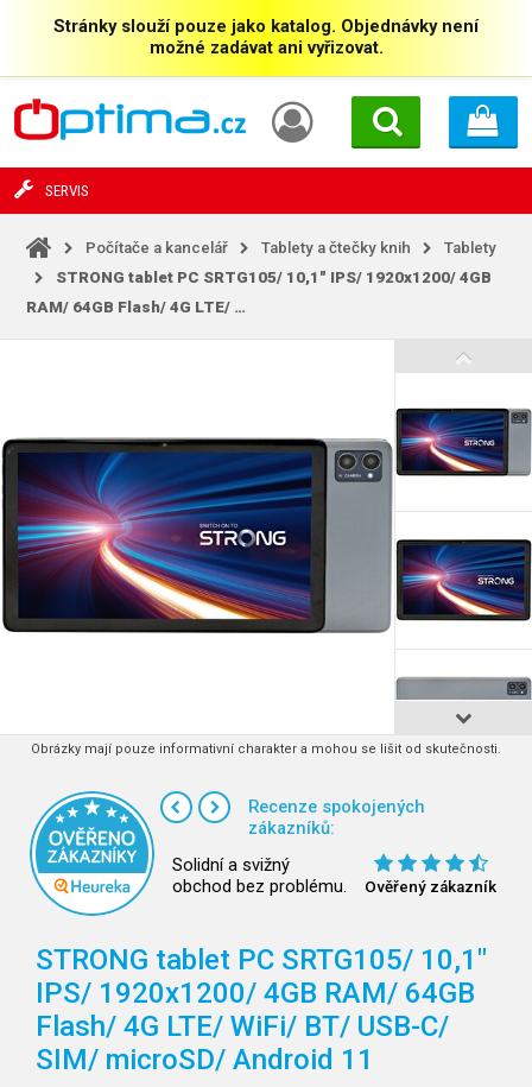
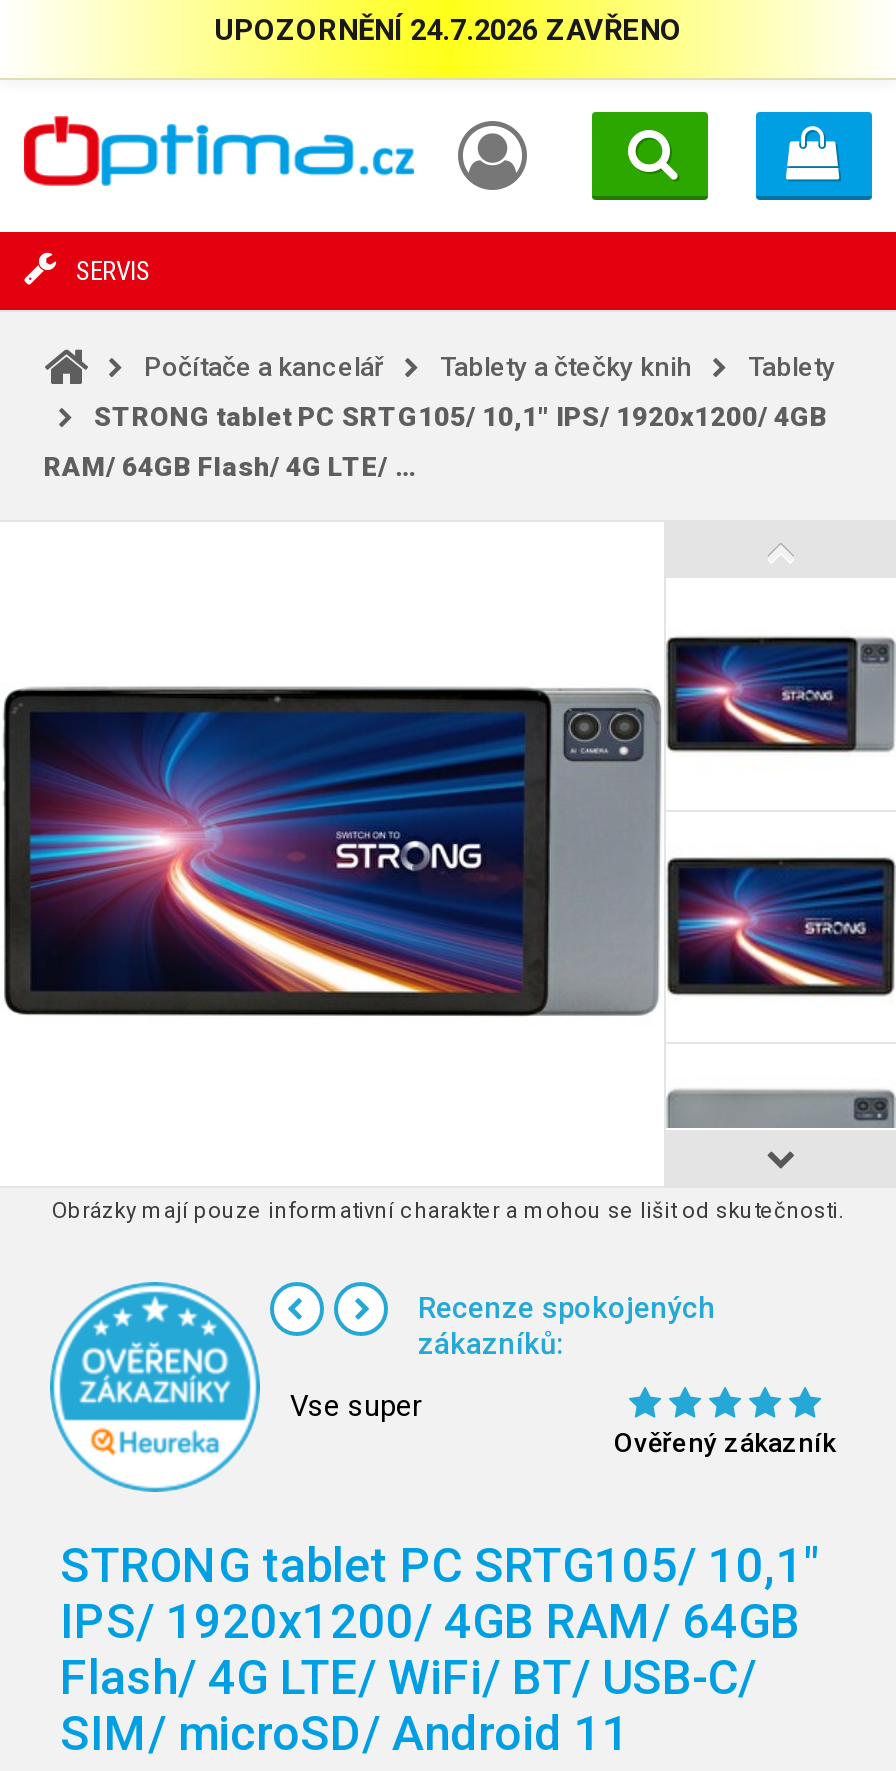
- Stránky slouží pouze jako katalog. Objednávky není
- možné zadávat ani vyřizovat.
+ UPOZORNĚNÍ 24.7.2026 ZAVŘENO

- Solidní a svižný
- obchod bez problému.
+ Vse super
